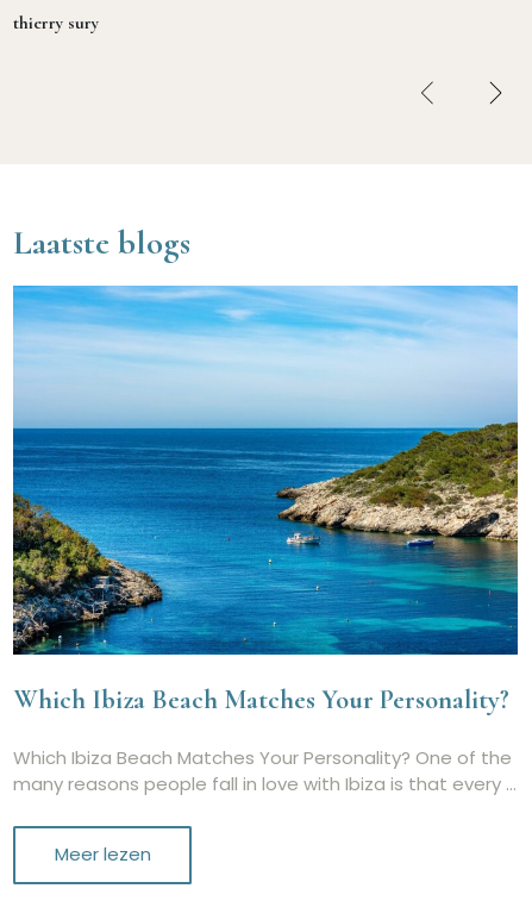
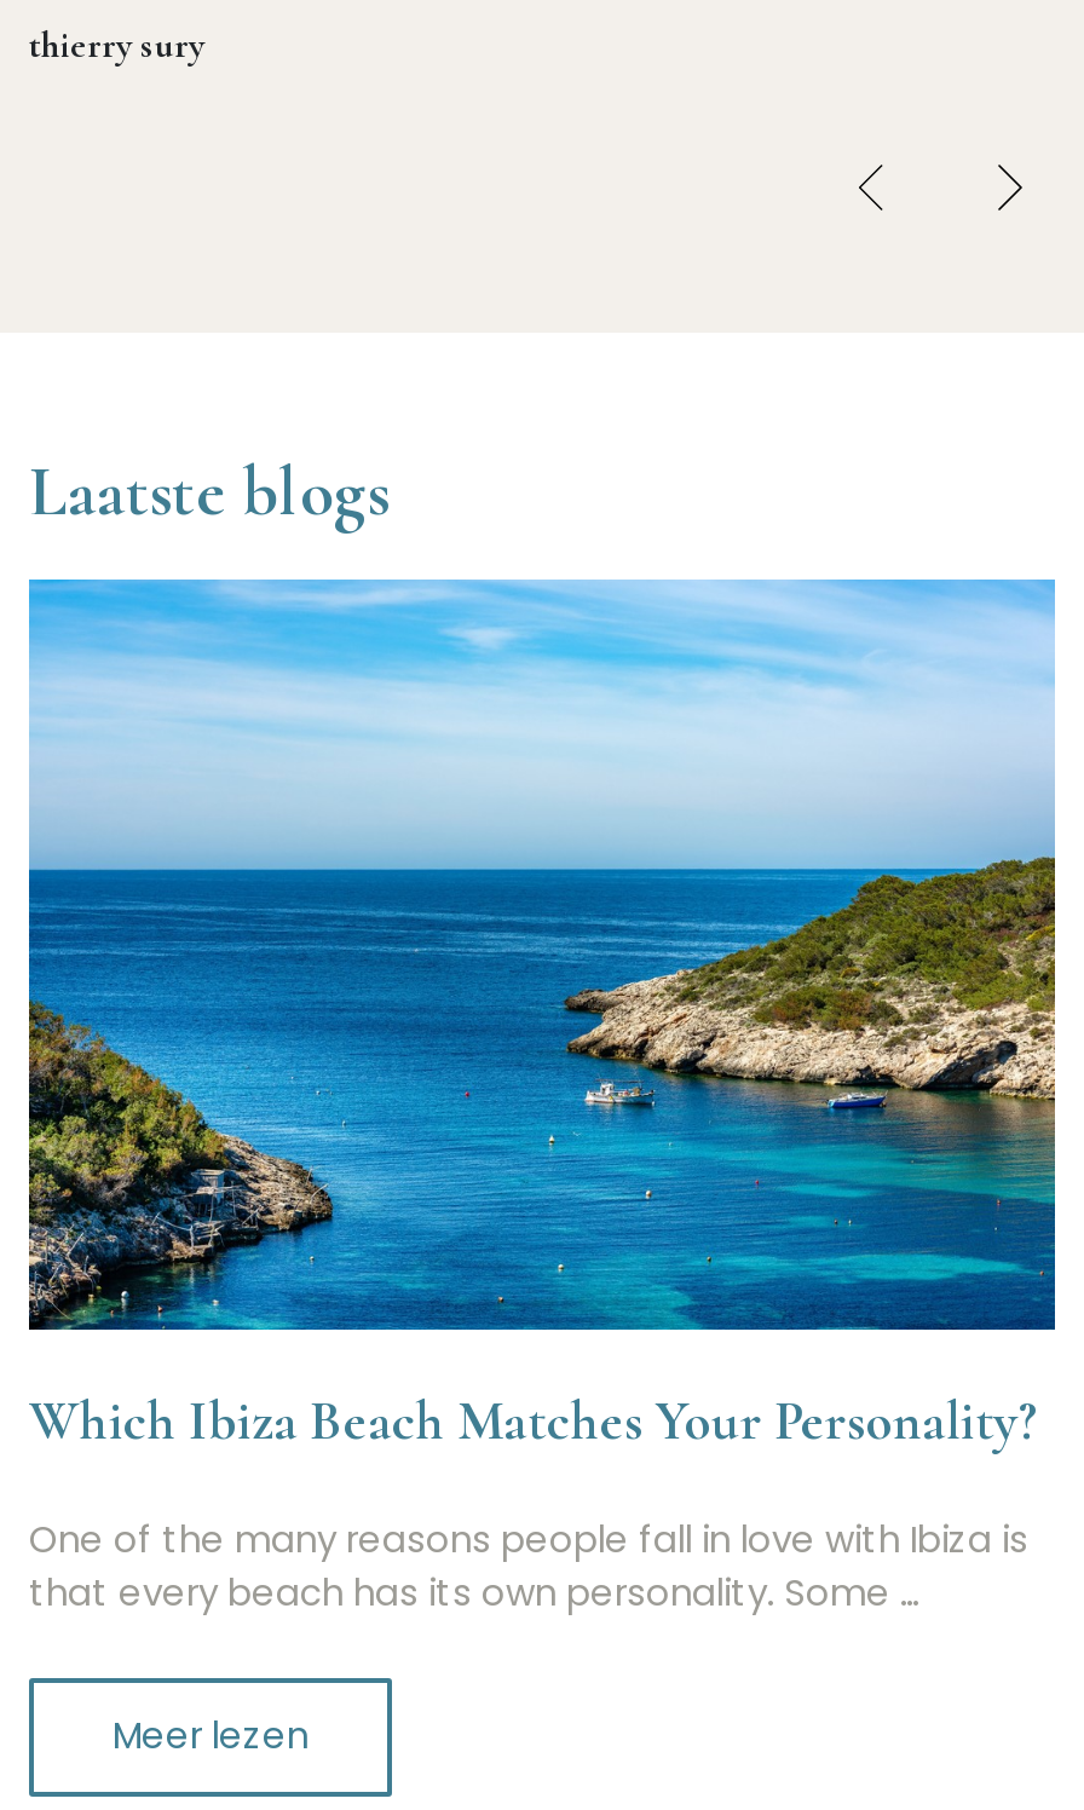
- Which Ibiza Beach Matches Your Personality? One of the
- many reasons people fall in love with Ibiza is that every …
+ One of the many reasons people fall in love with Ibiza is
+ that every beach has its own personality. Some …
